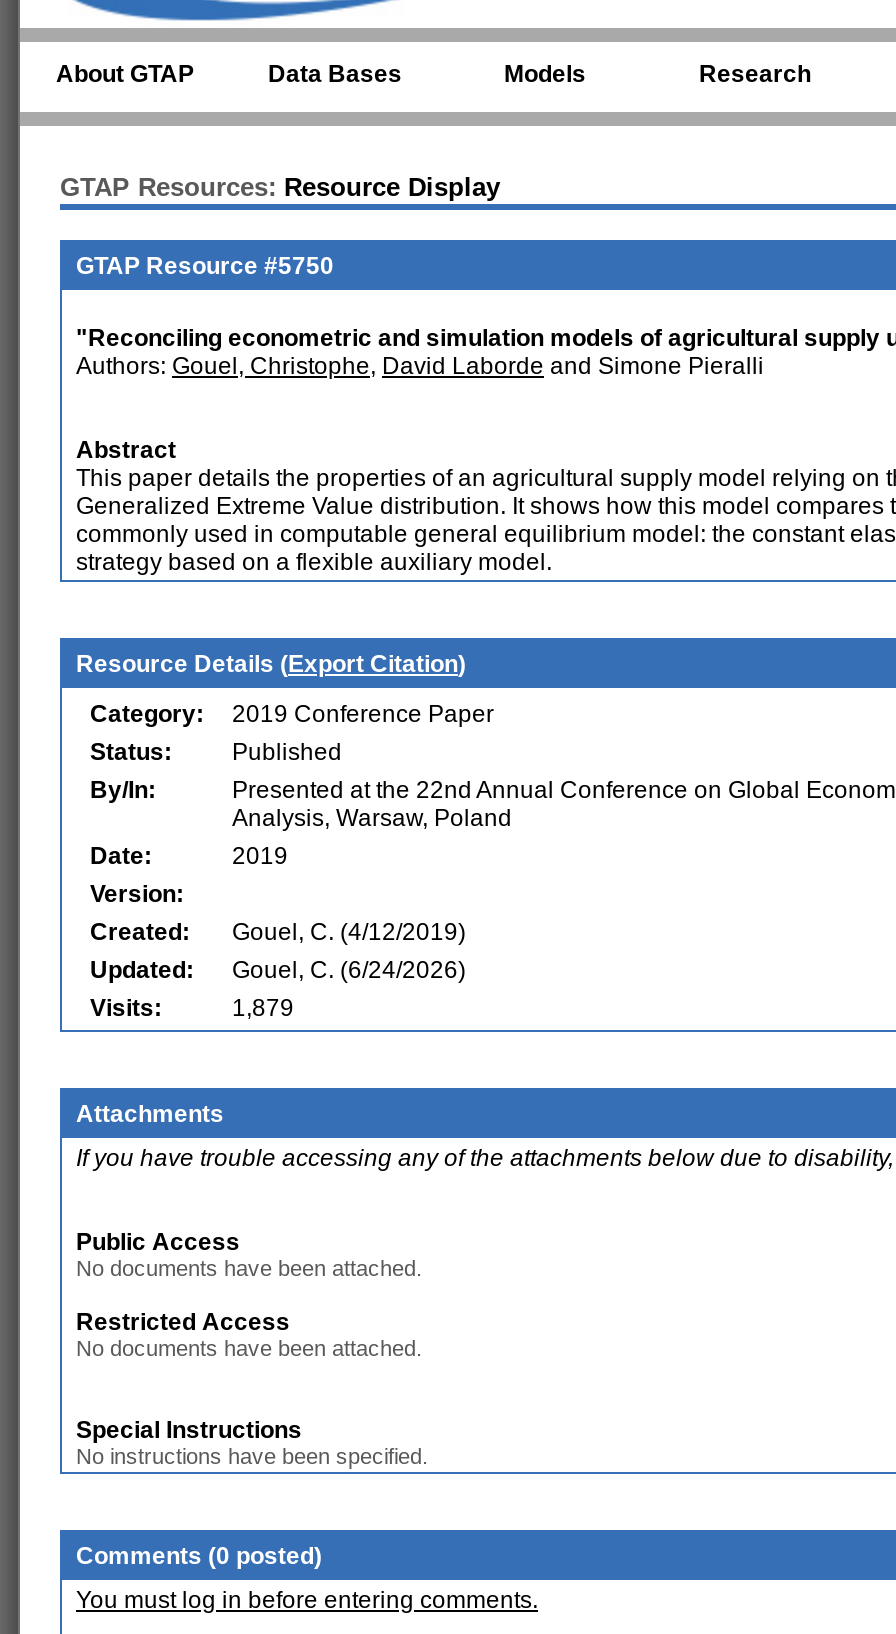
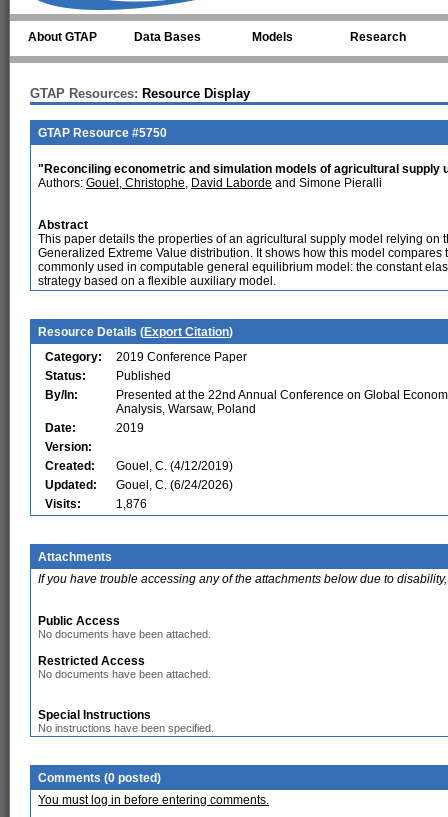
- 1,879
+ 1,876
